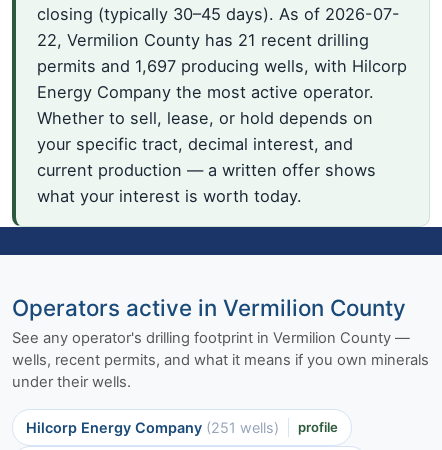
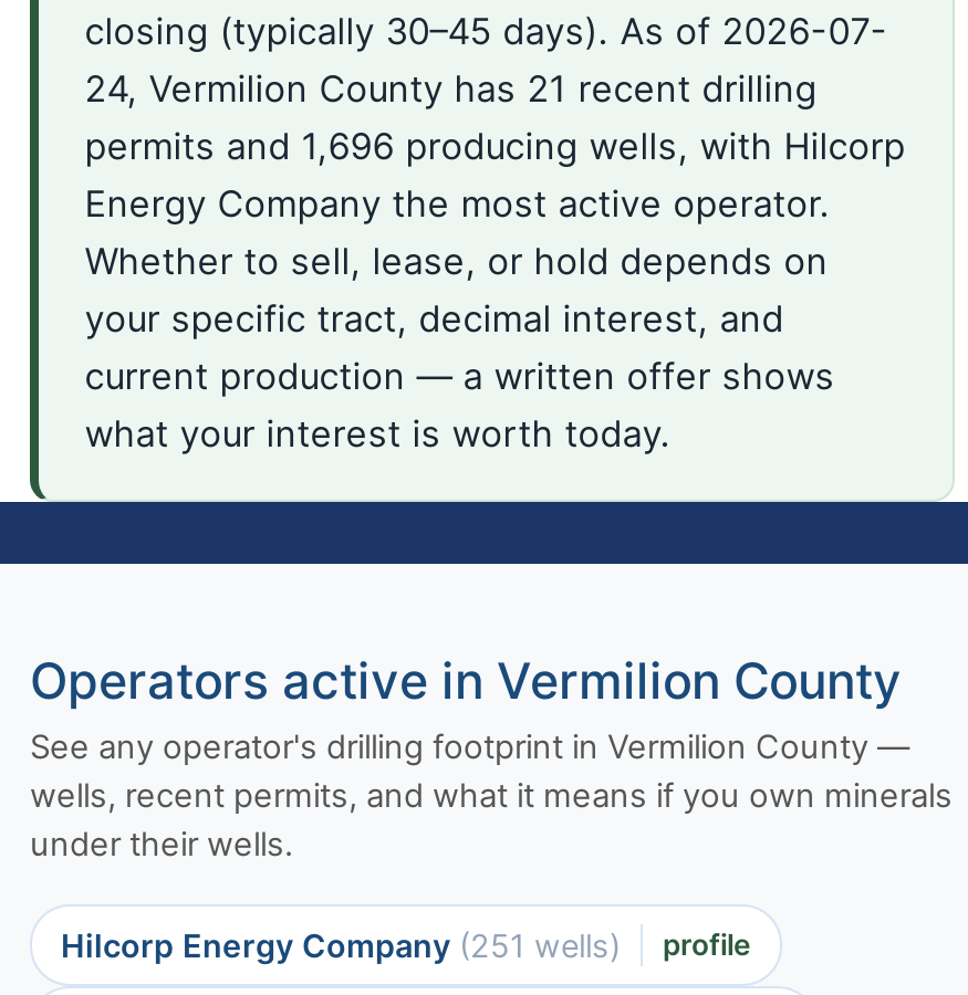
- 22, Vermilion County has 21 recent drilling
+ 24, Vermilion County has 21 recent drilling

- permits and 1,697 producing wells, with Hilcorp
+ permits and 1,696 producing wells, with Hilcorp
